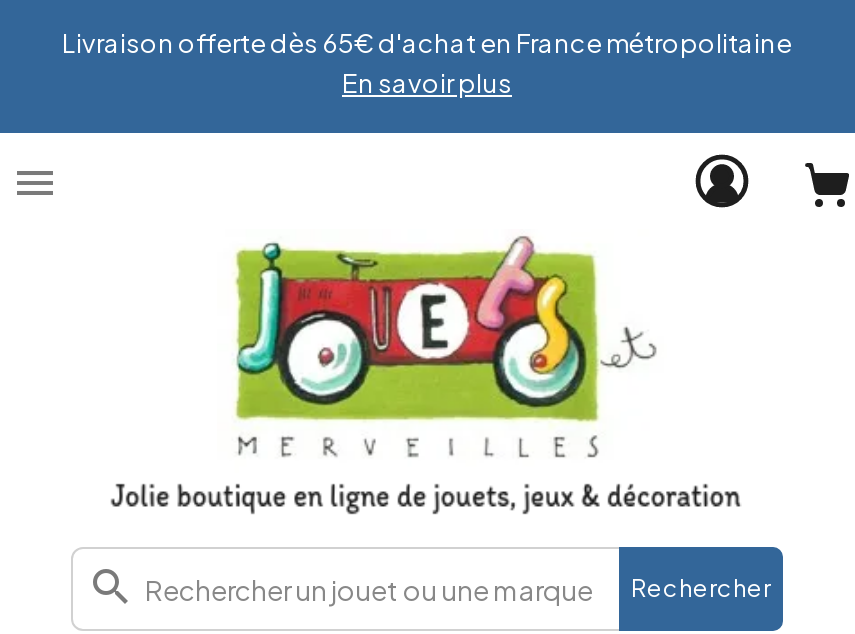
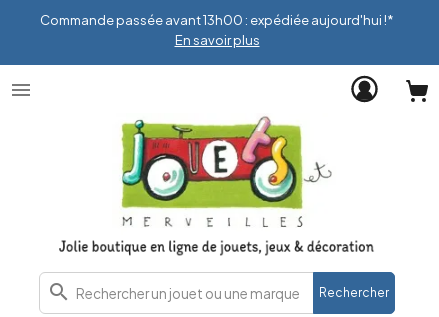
- Livraison offerte dès 65€ d'achat en France métropolitaine
+ Commande passée avant 13h00 : expédiée aujourd'hui !*
